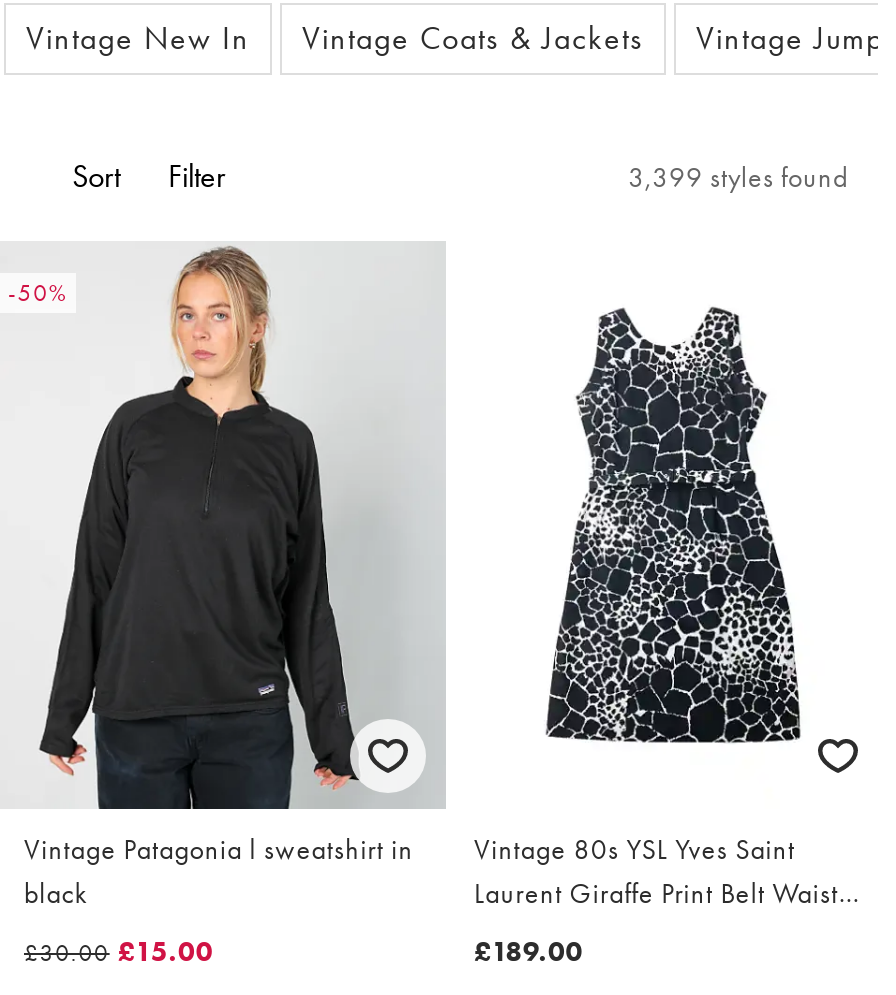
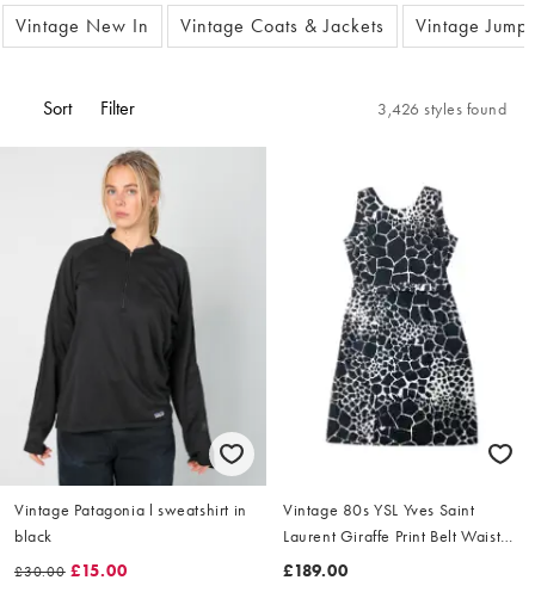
- 3,399 styles found
- -50%
+ 3,426 styles found
